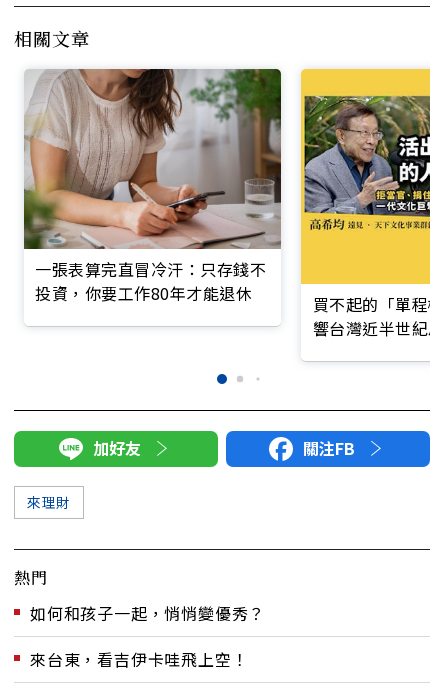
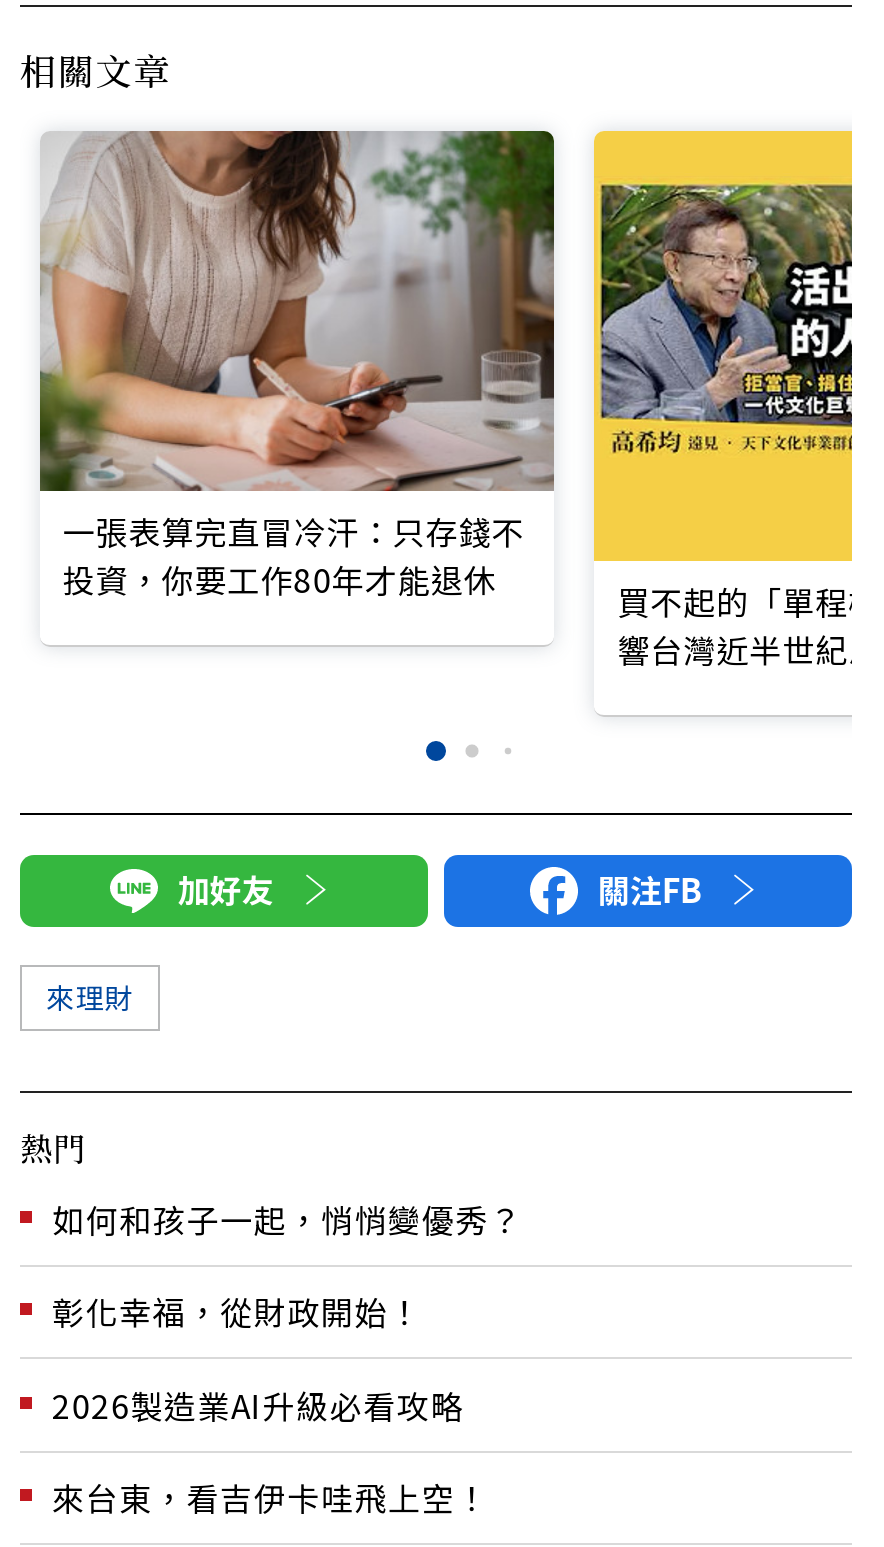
+ 彰化幸福，從財政開始！
+ 2026製造業AI升級必看攻略
